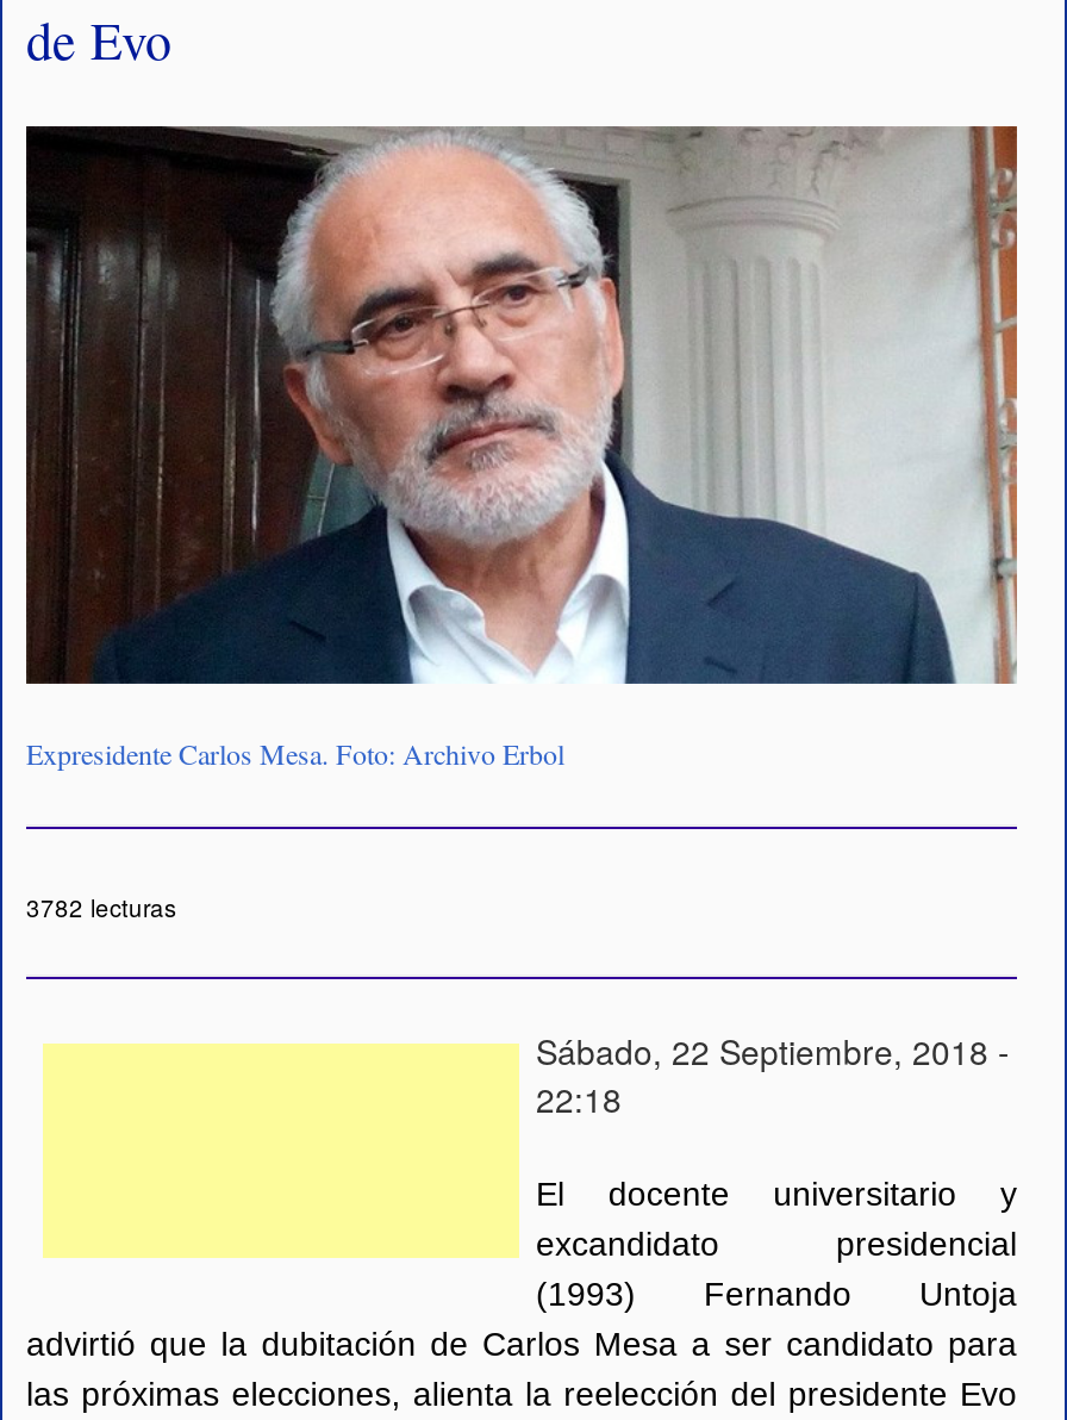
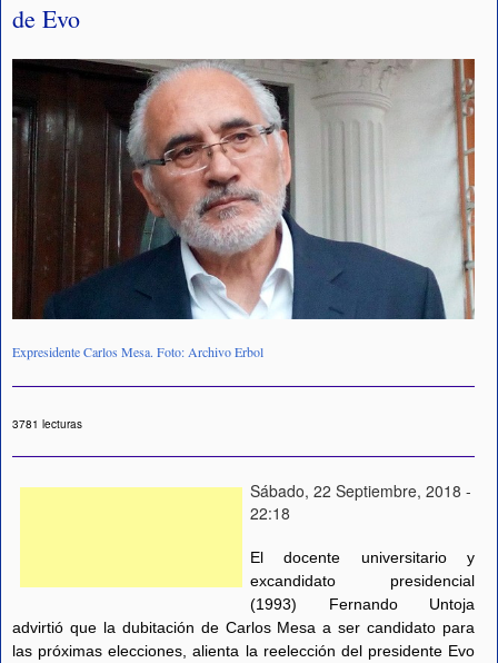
- 3782 lecturas
+ 3781 lecturas
